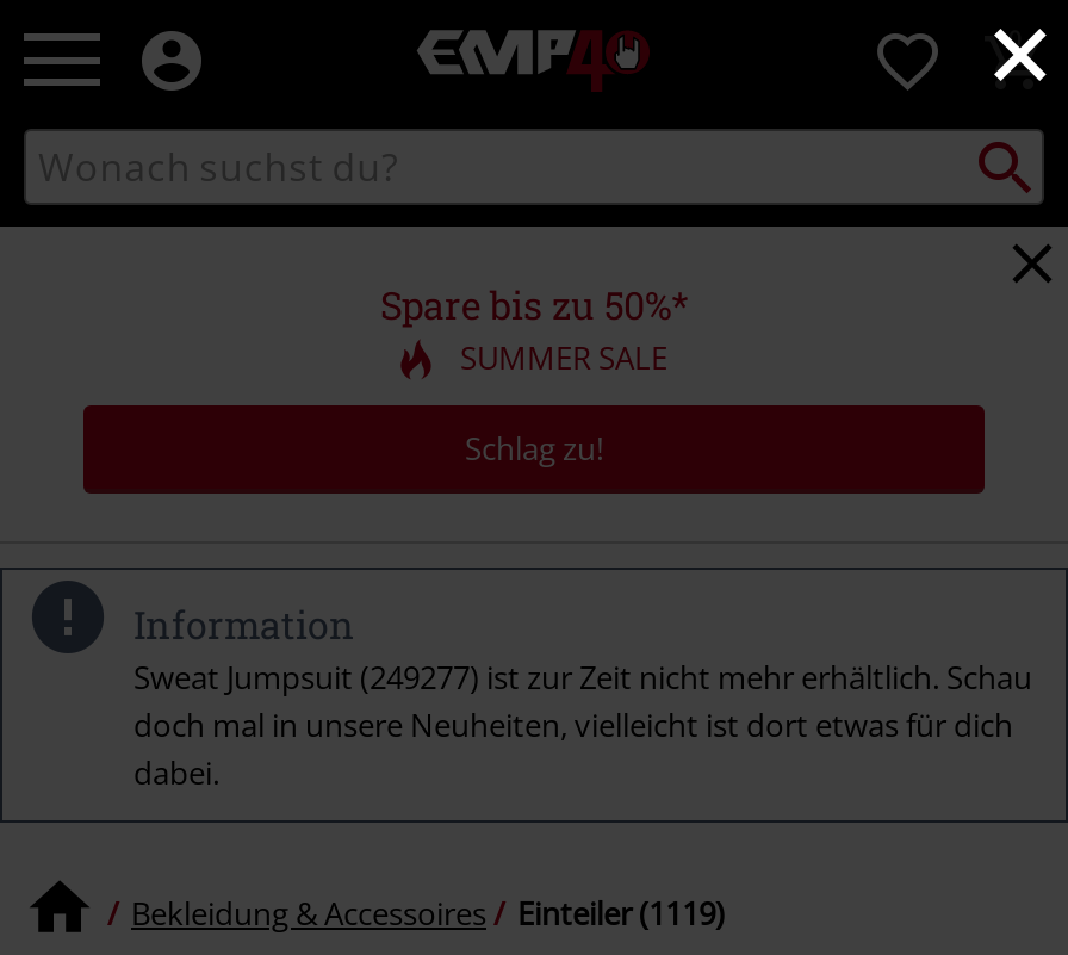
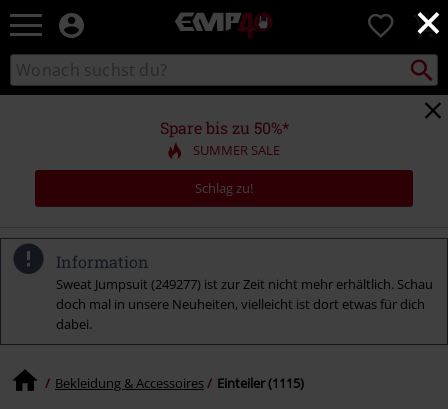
- Bekleidung & Accessoires Einteiler (1119)
+ Bekleidung & Accessoires Einteiler (1115)
